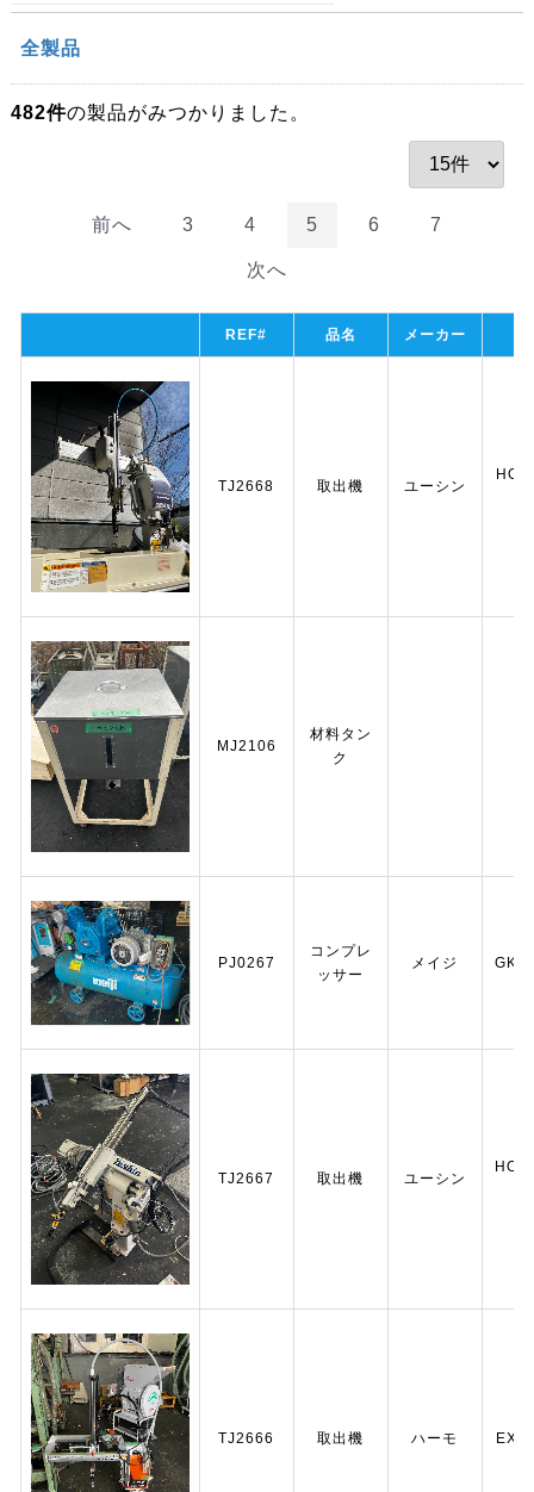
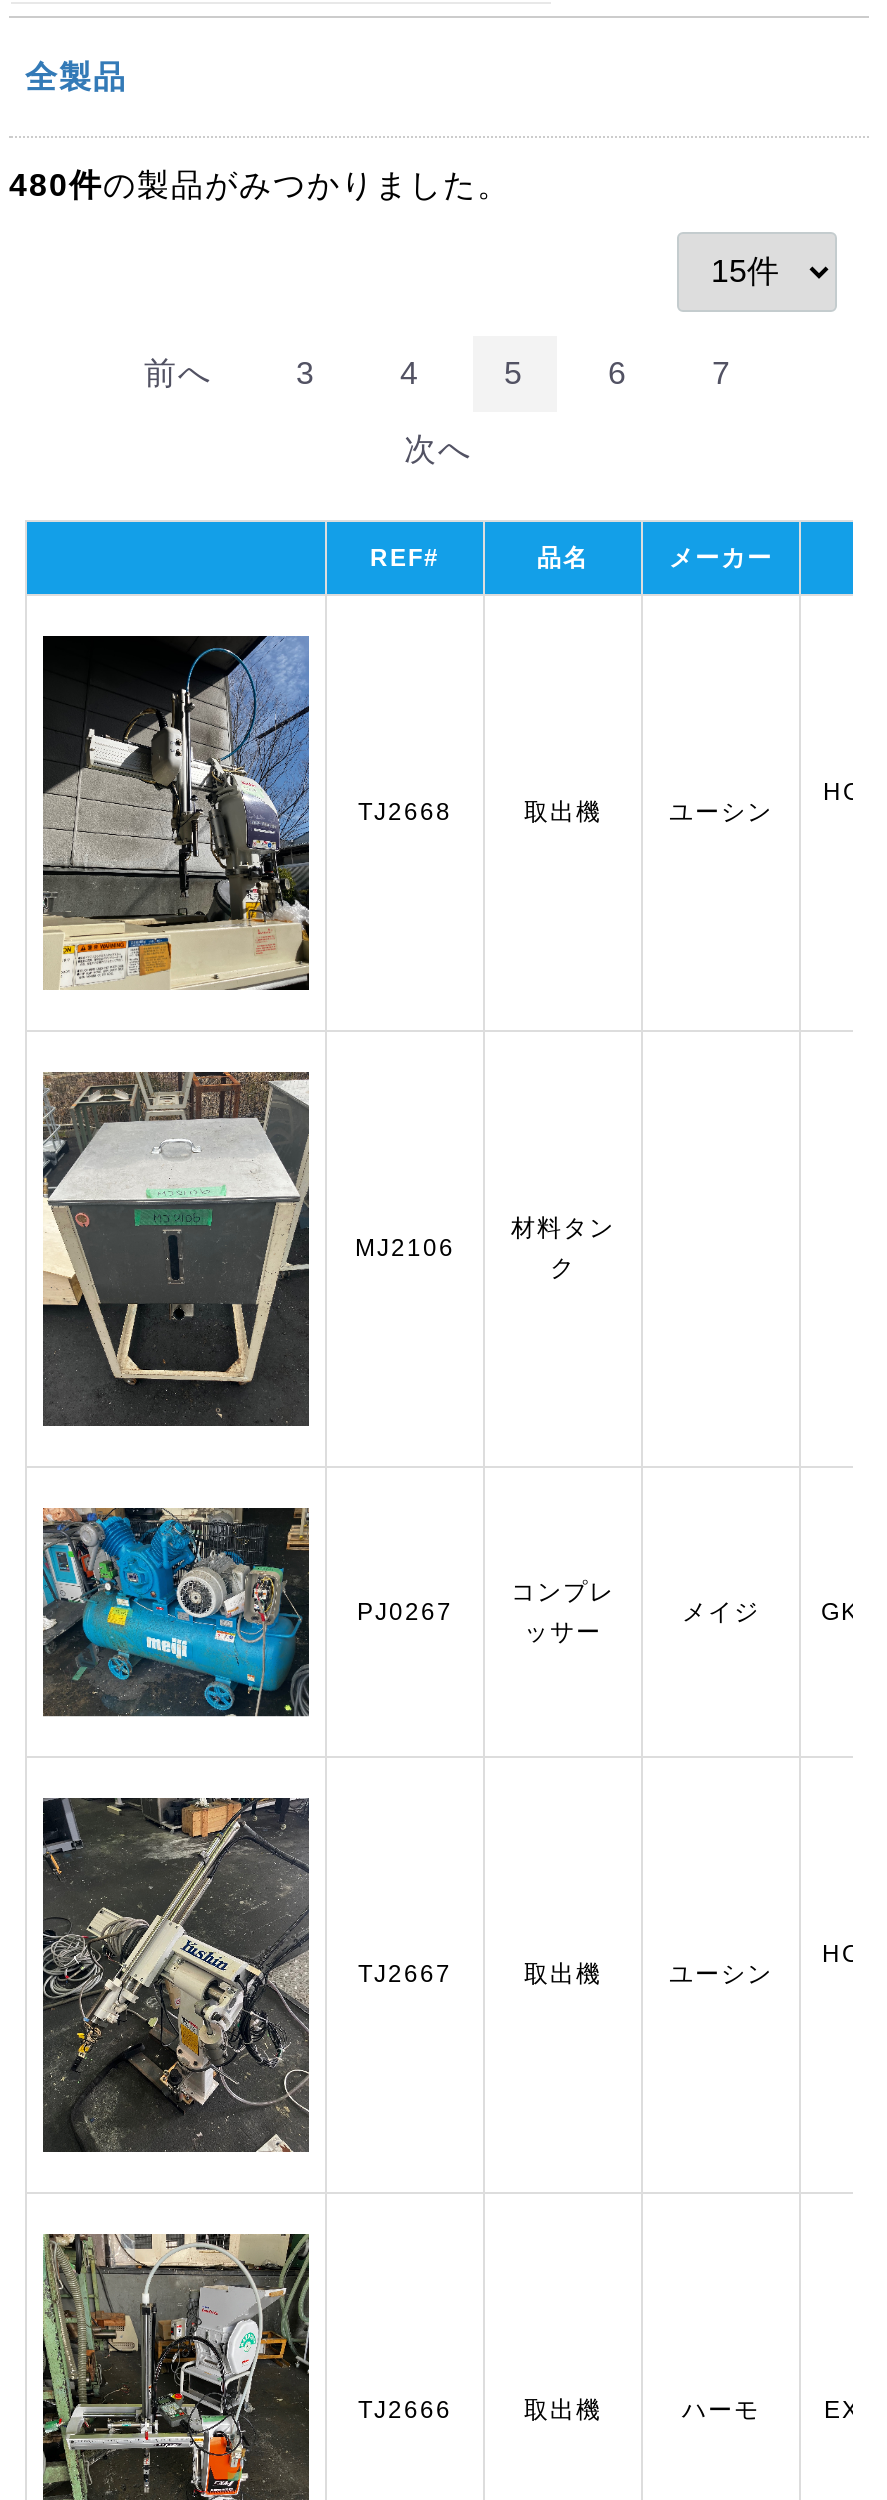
- 482件の製品がみつかりました。
+ 480件の製品がみつかりました。
